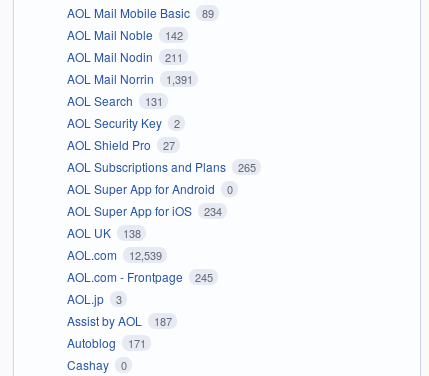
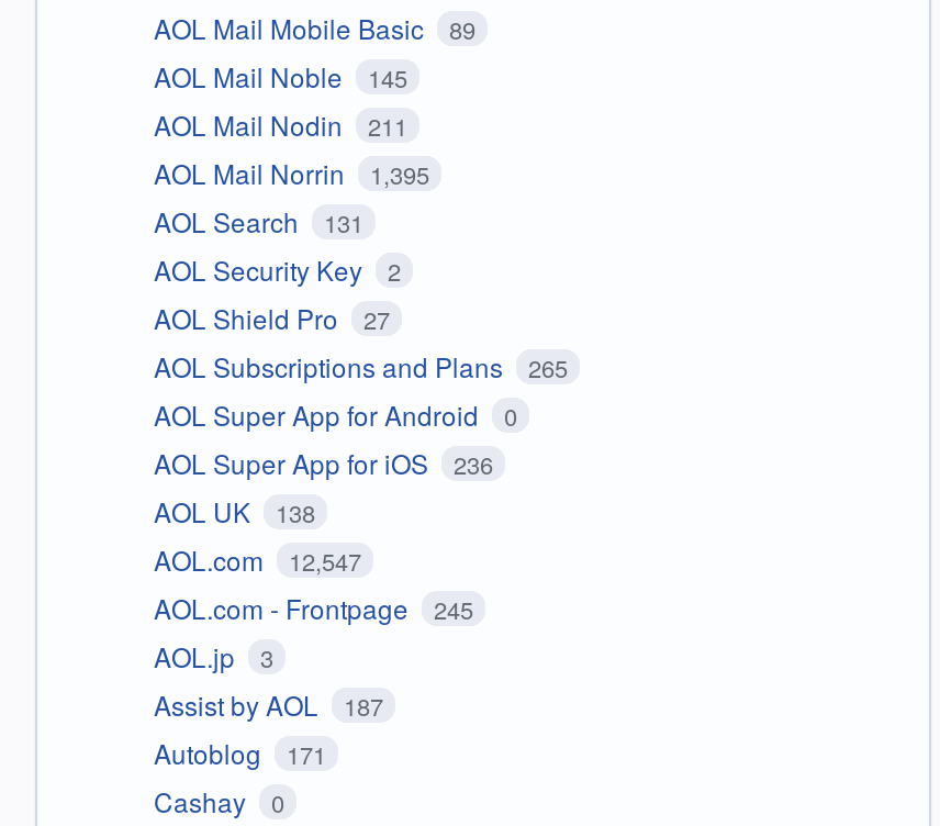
- AOL Mail Noble 142
+ AOL Mail Noble 145

- AOL Mail Norrin 1,391
+ AOL Mail Norrin 1,395

- AOL Super App for iOS 234
+ AOL Super App for iOS 236

- AOL.com 12,539
+ AOL.com 12,547
